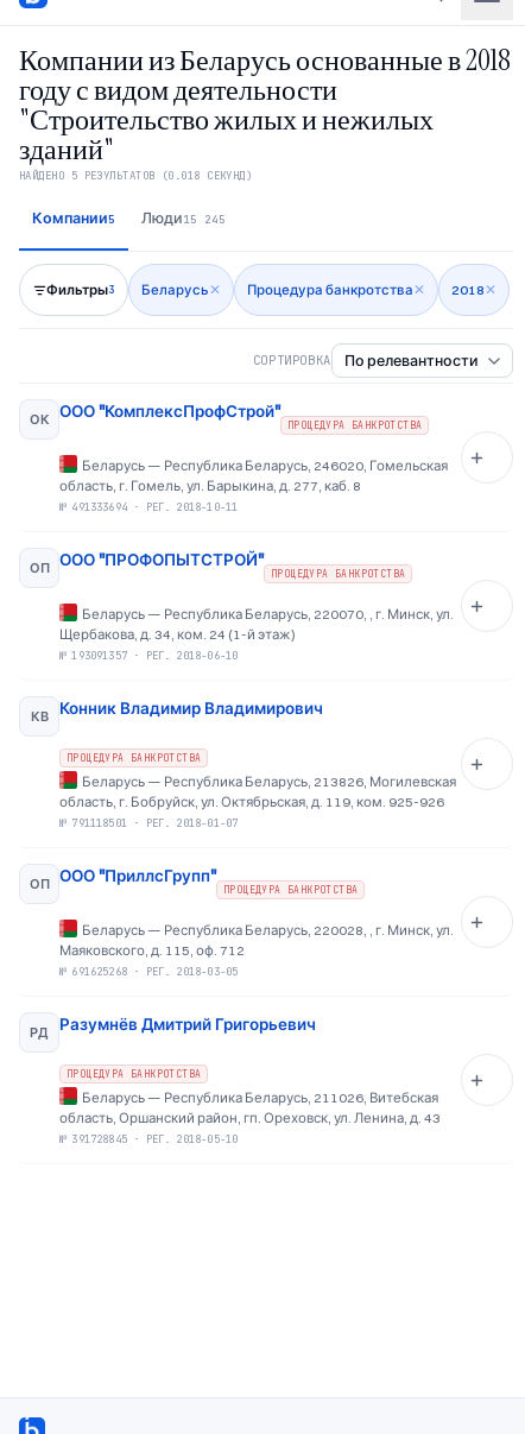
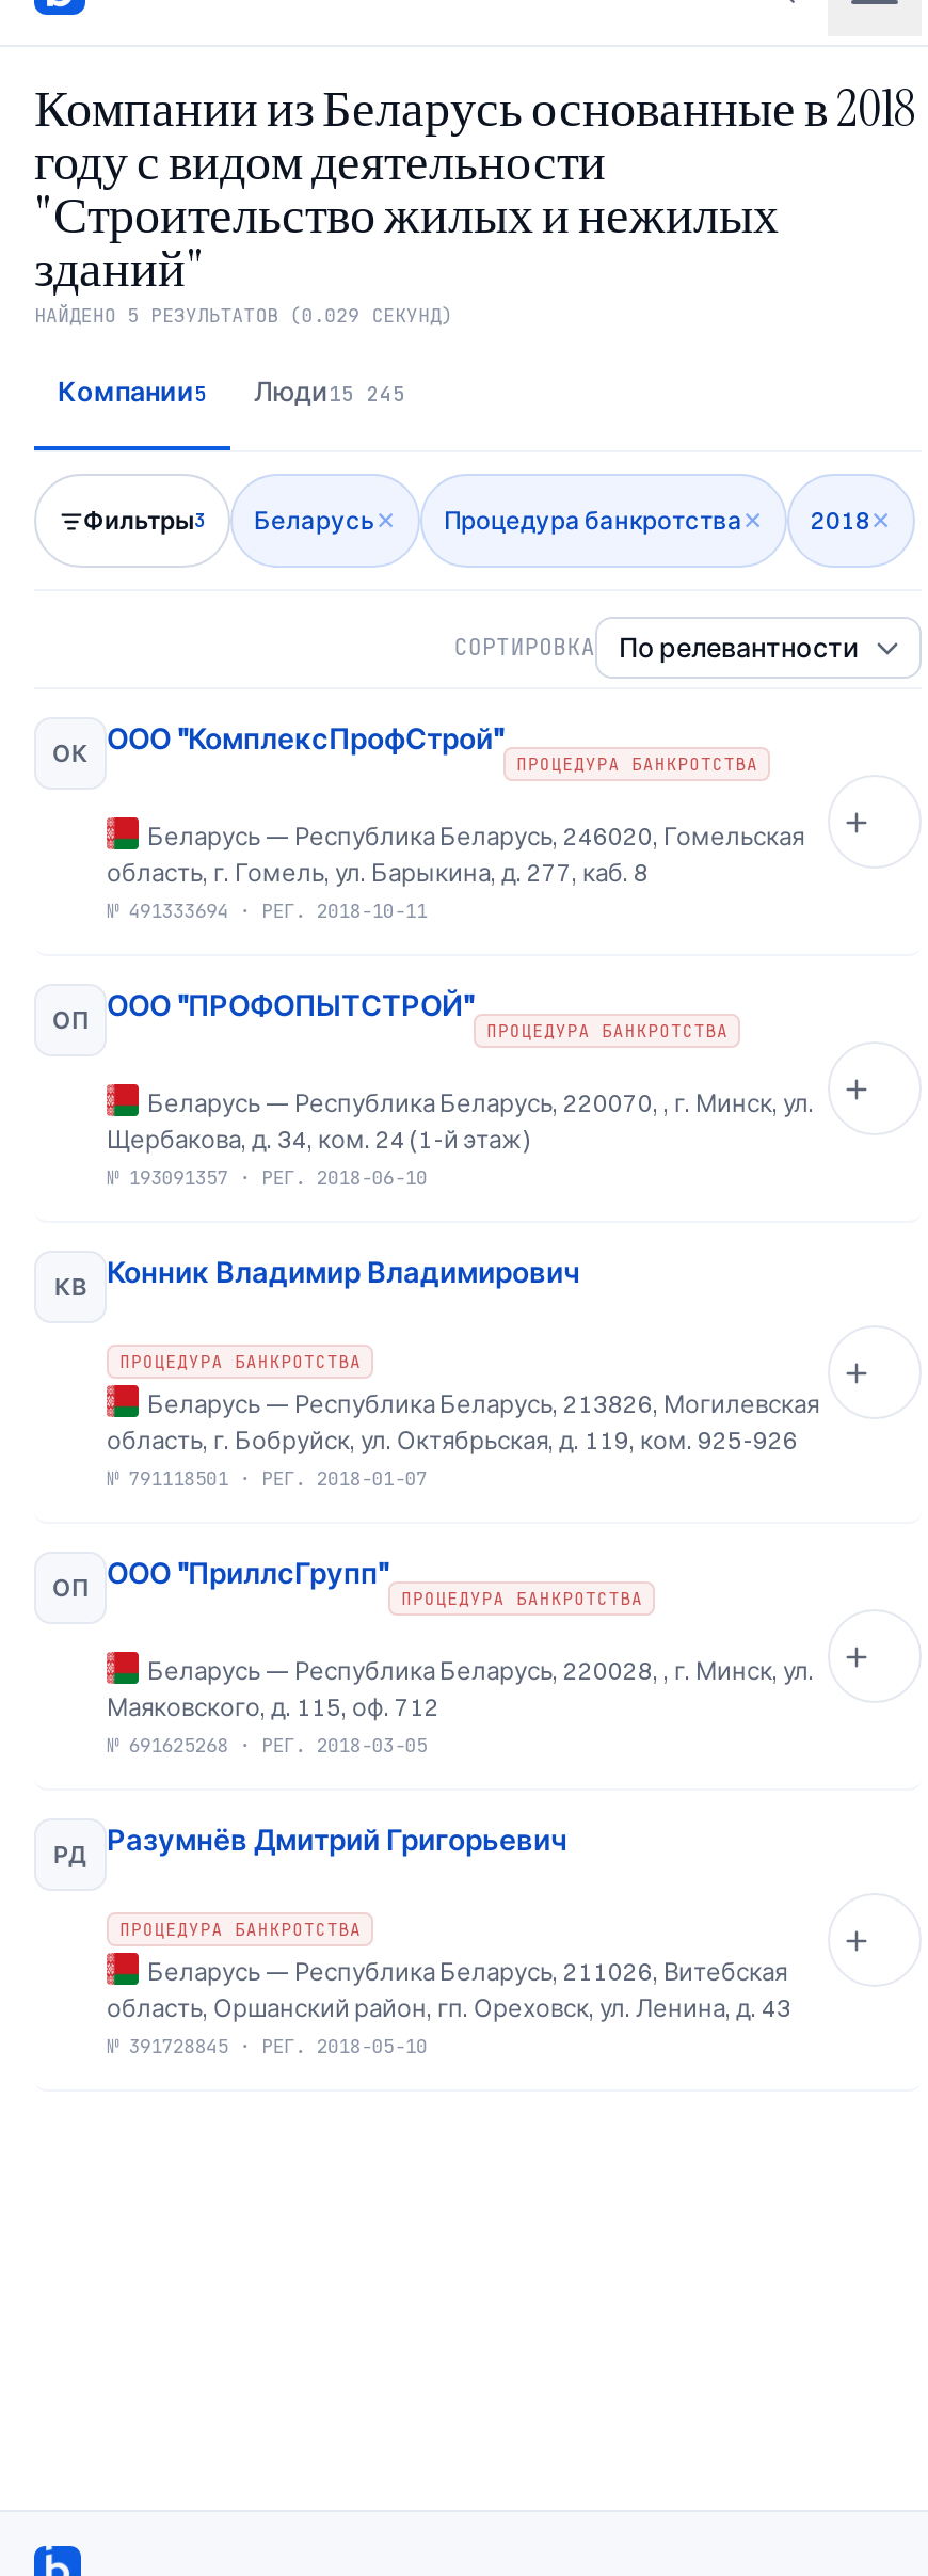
- НАЙДЕНО 5 РЕЗУЛЬТАТОВ (0.018 СЕКУНД)
+ НАЙДЕНО 5 РЕЗУЛЬТАТОВ (0.029 СЕКУНД)
